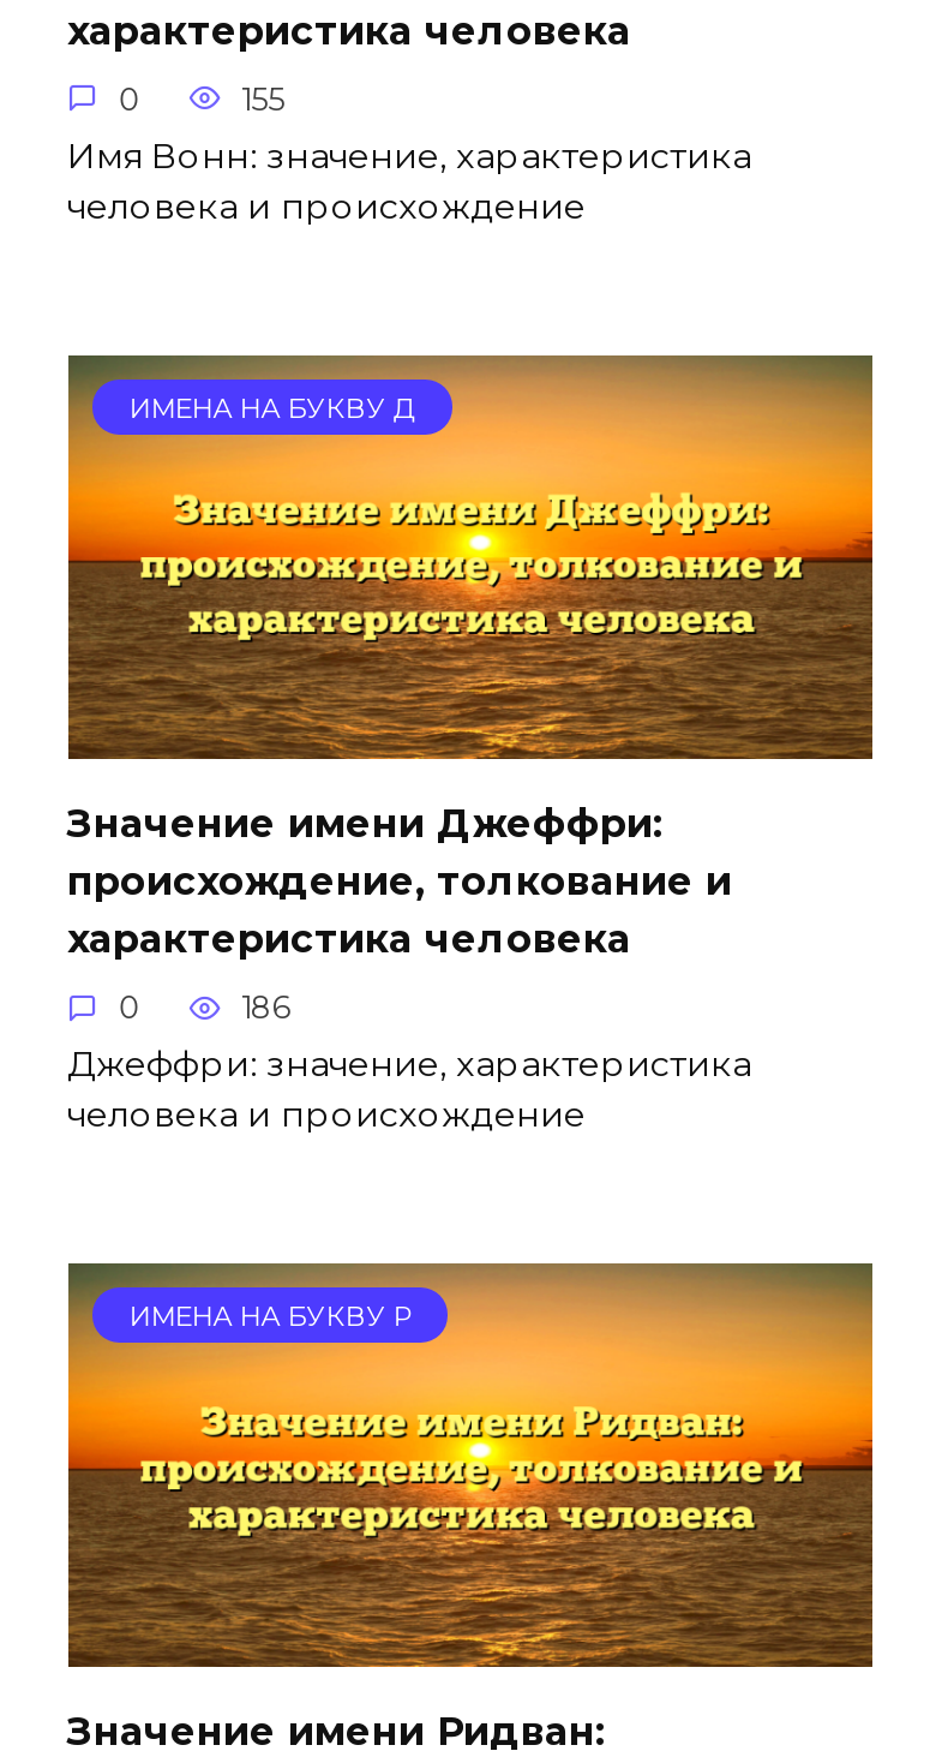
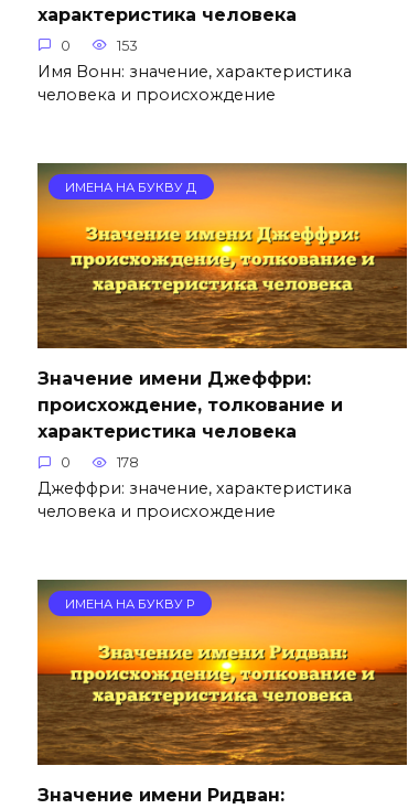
- 155
+ 153

- 186
+ 178
